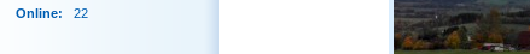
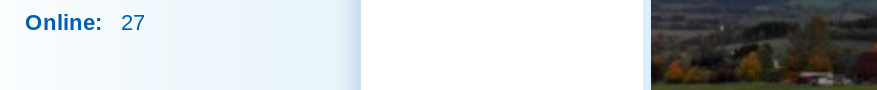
- Online: 22
+ Online: 27
